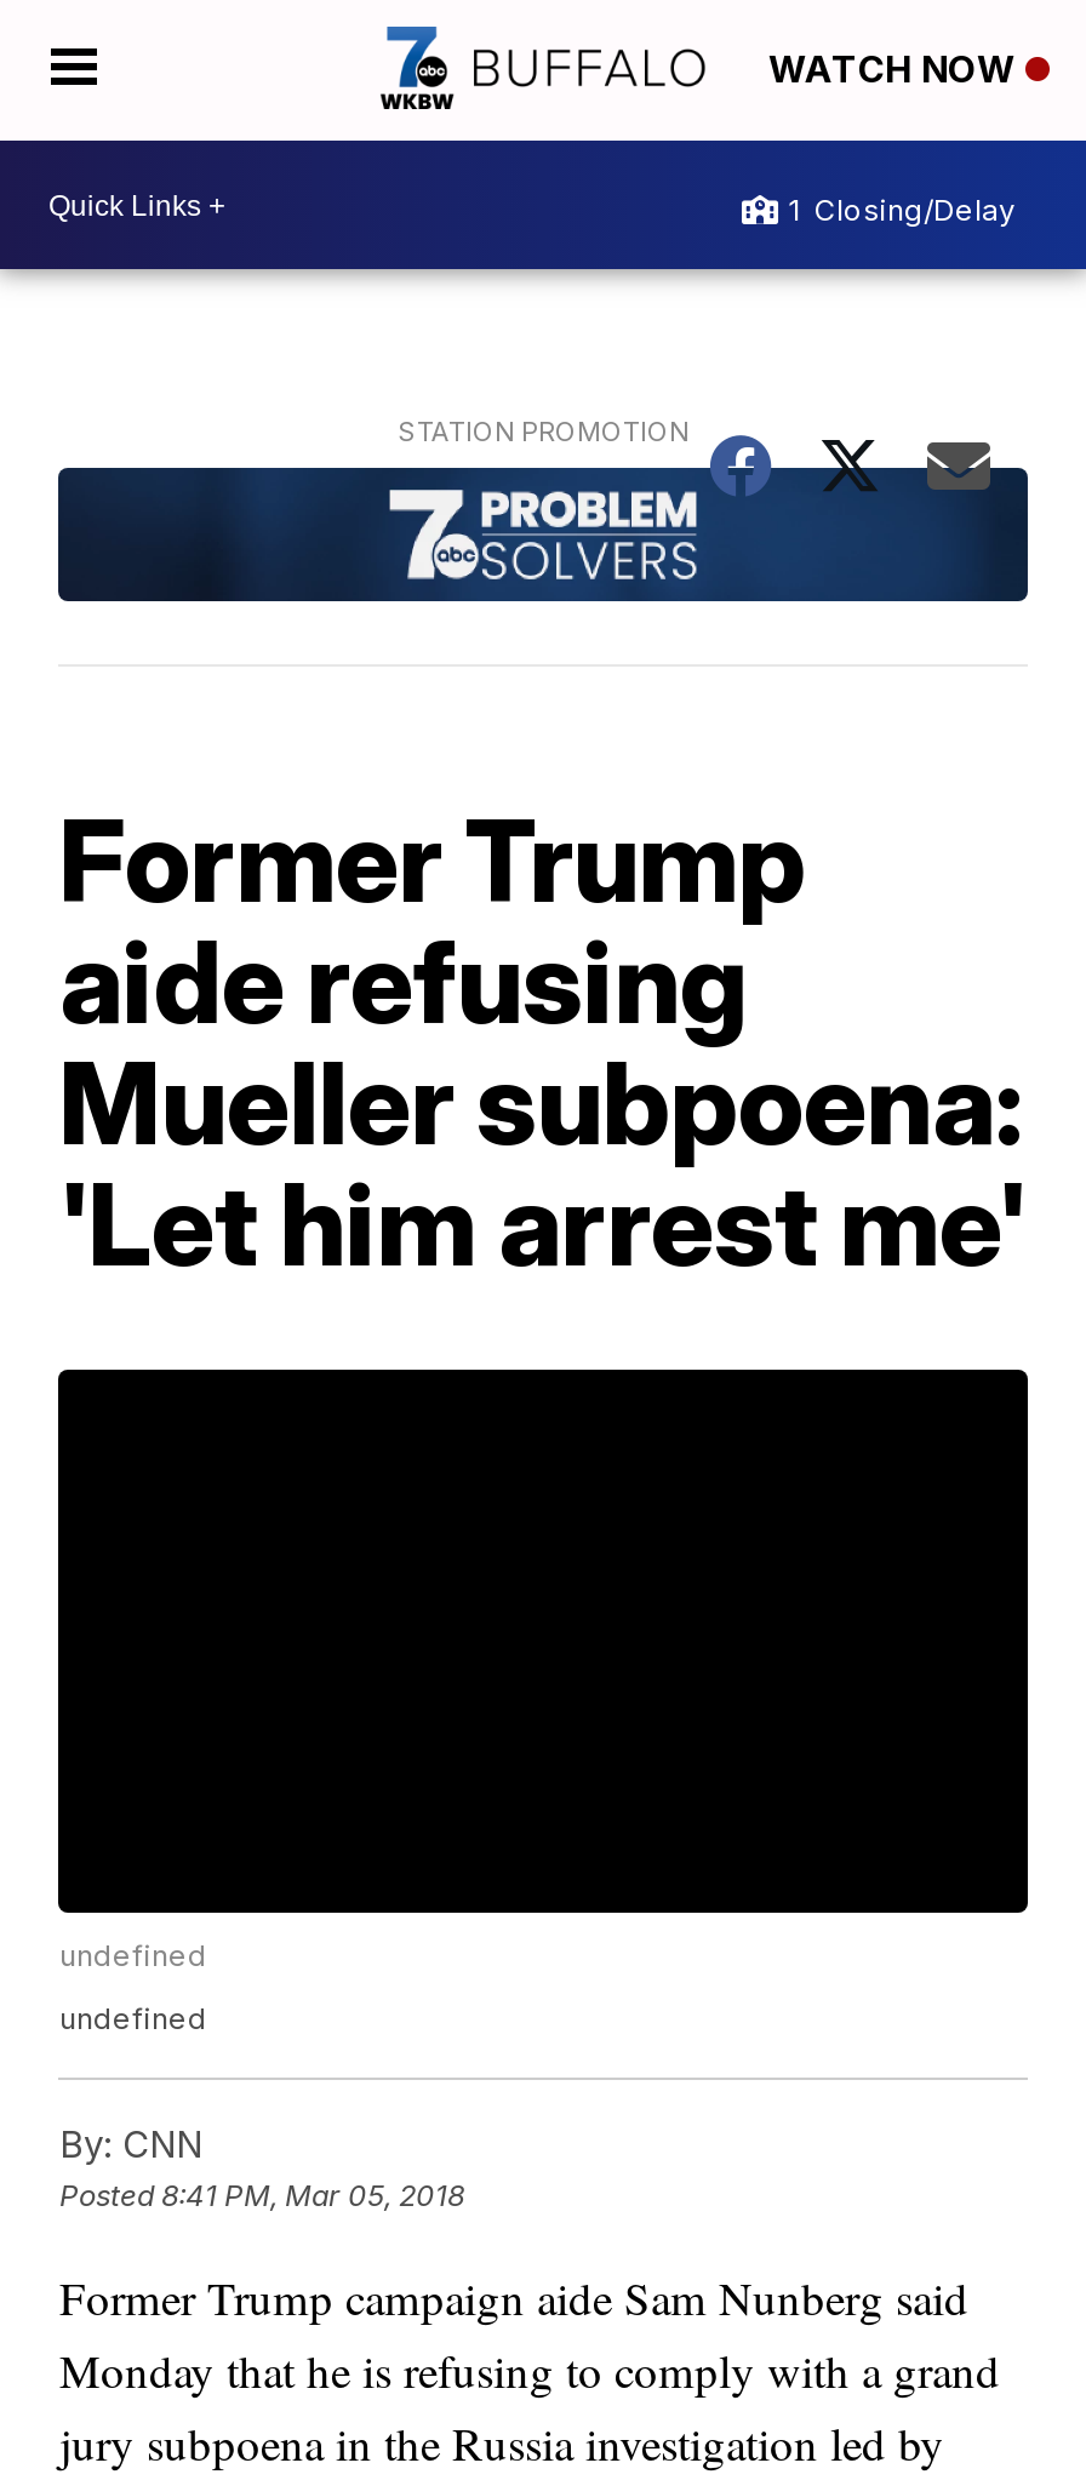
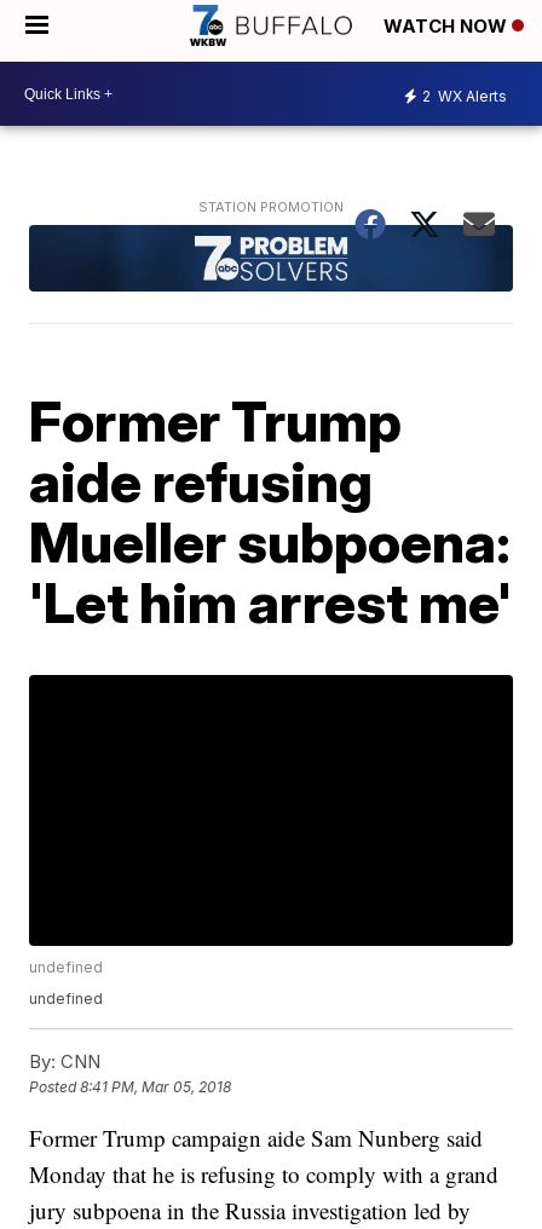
- 1 Closing/Delay
+ 2 WX Alerts
